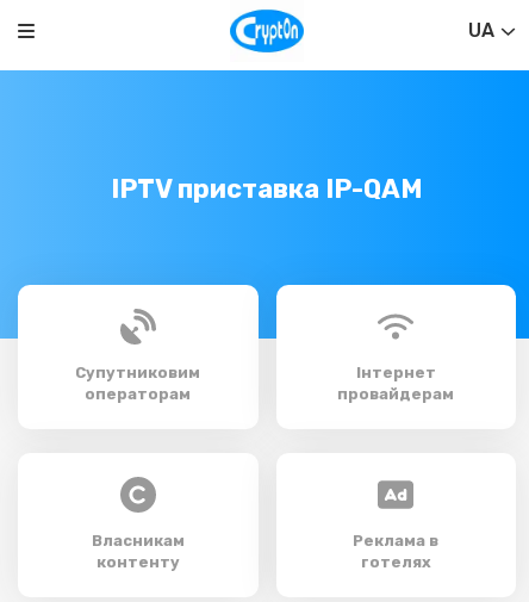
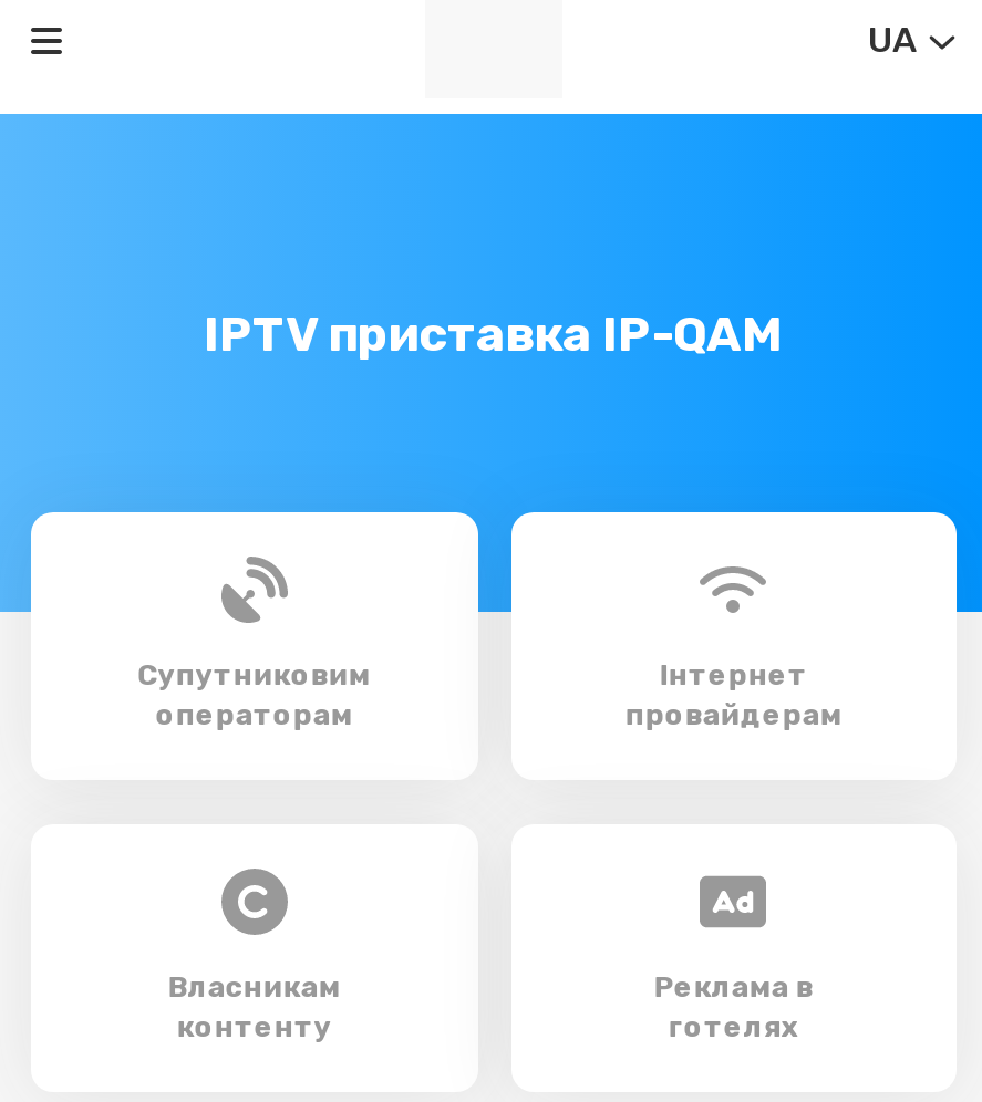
- [image]
